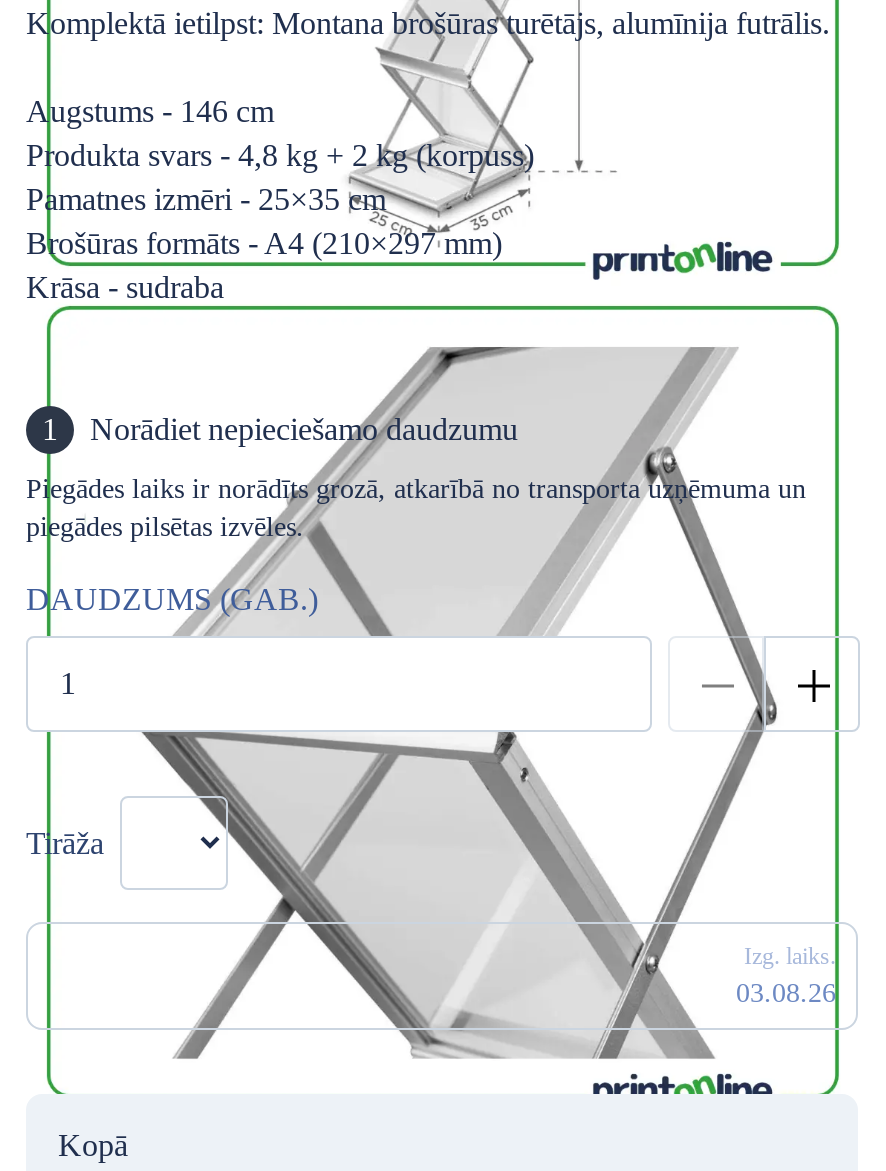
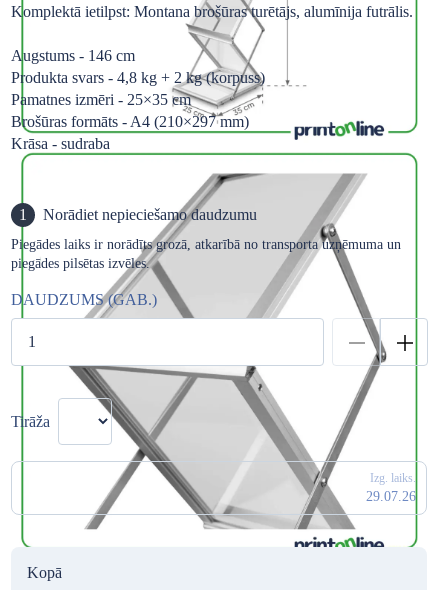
- 03.08.26
+ 29.07.26
